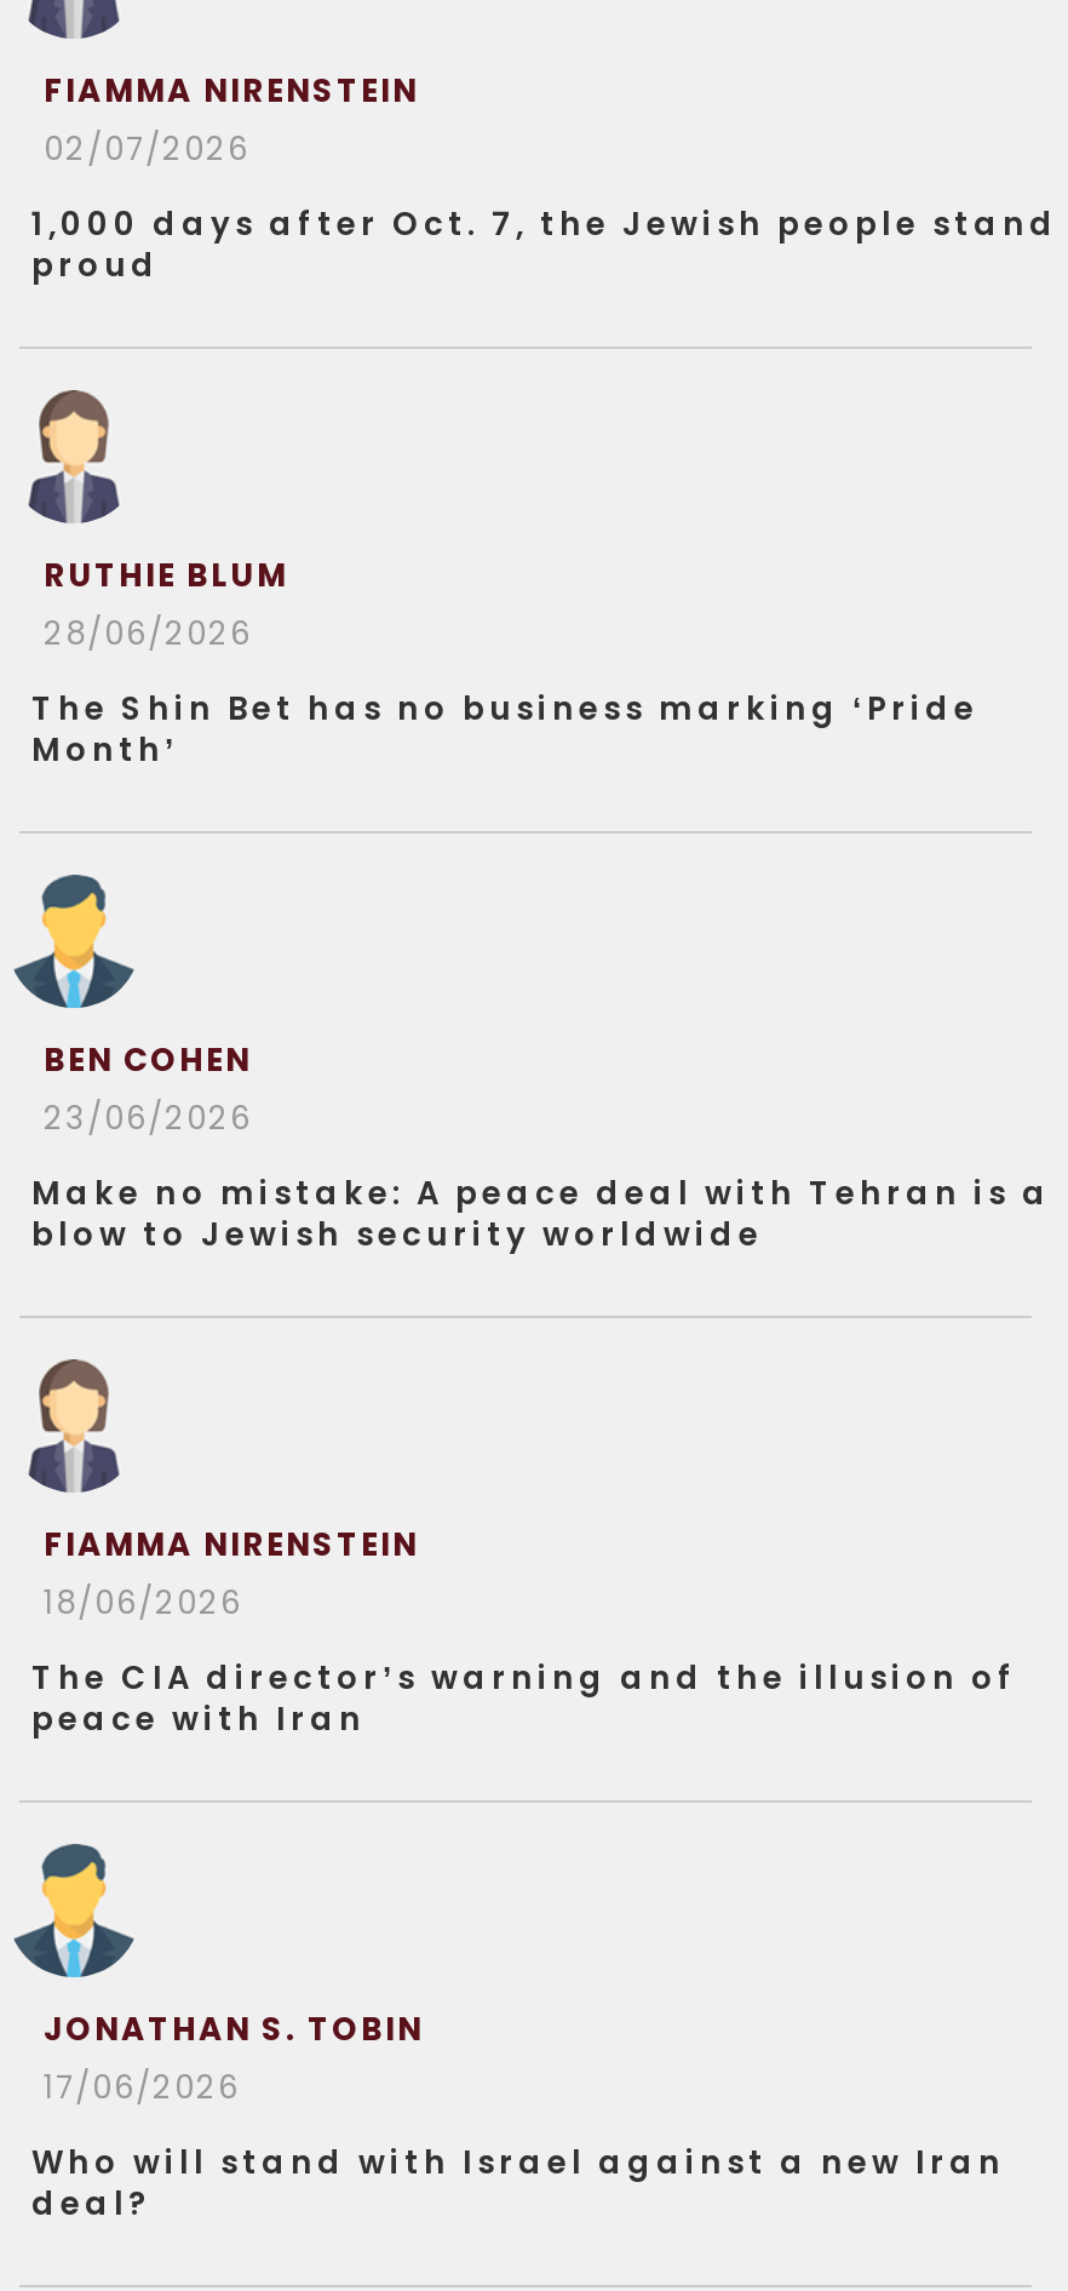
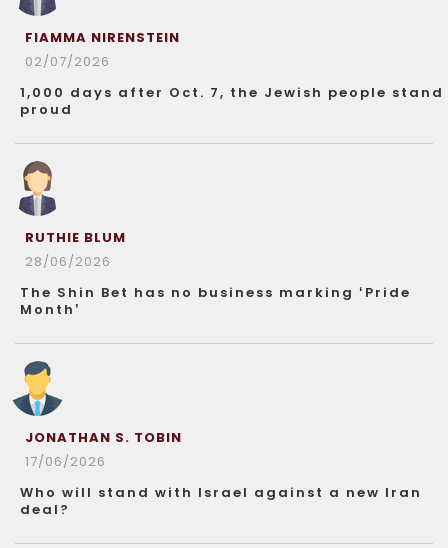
- BEN COHEN
- 23/06/2026
- Make no mistake: A peace deal with Tehran is a
- blow to Jewish security worldwide

- FIAMMA NIRENSTEIN
- 18/06/2026
- The CIA director’s warning and the illusion of
- peace with Iran
